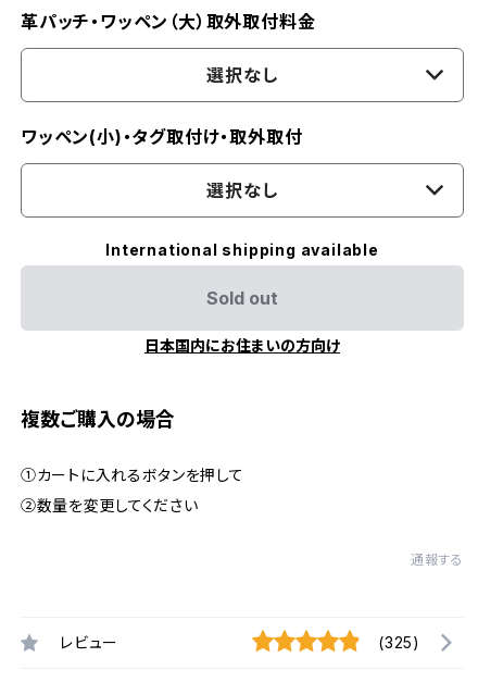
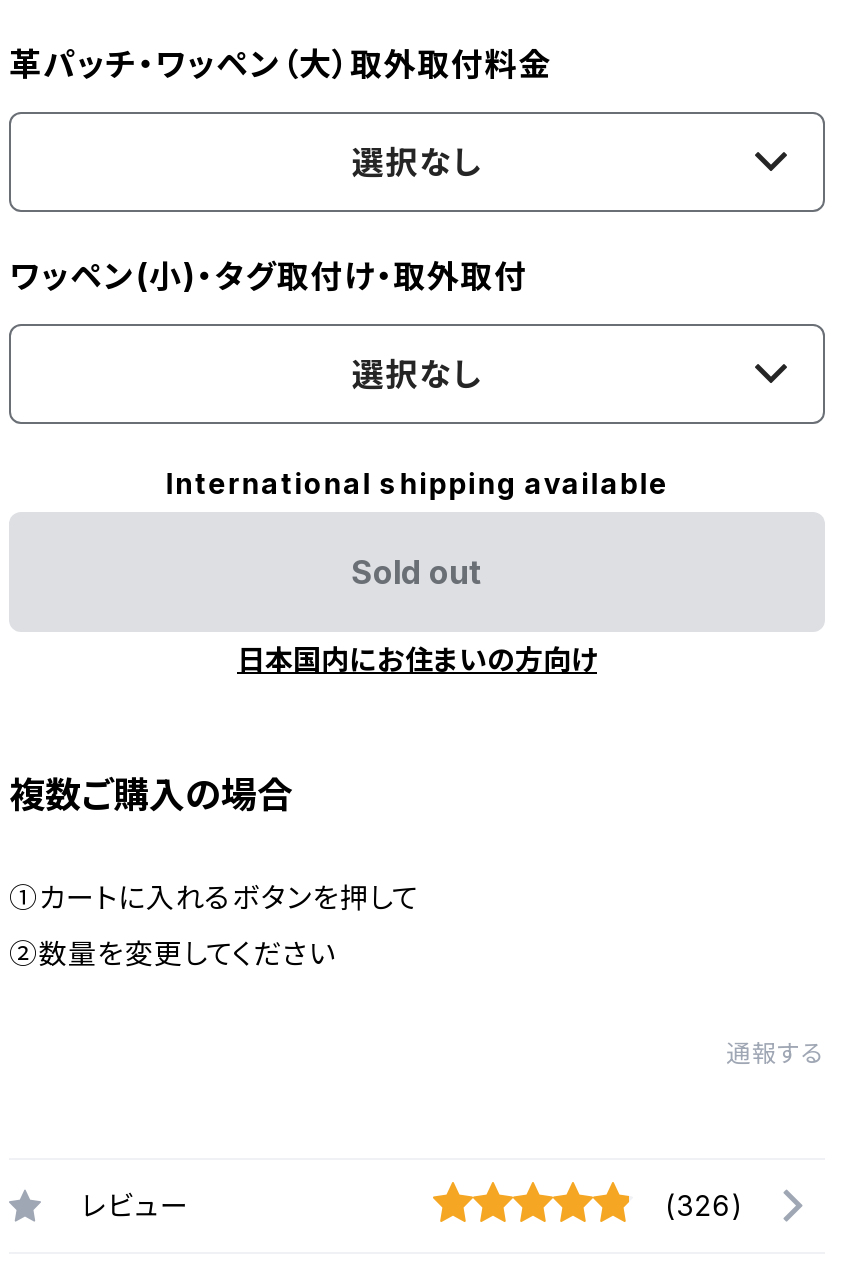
- (325)
+ (326)
